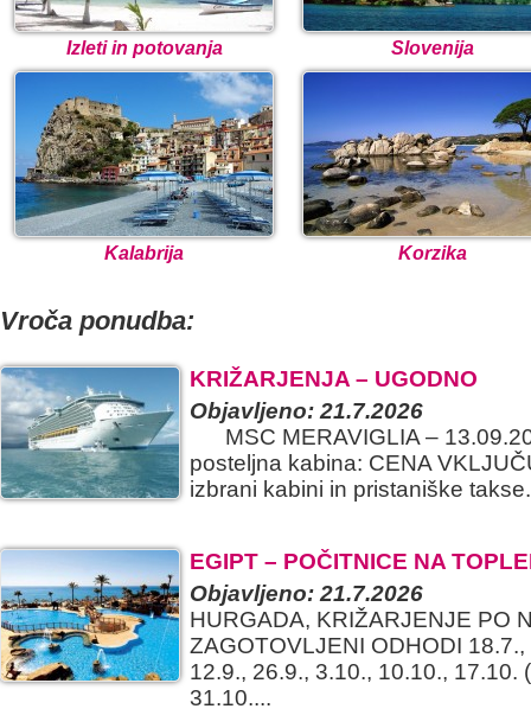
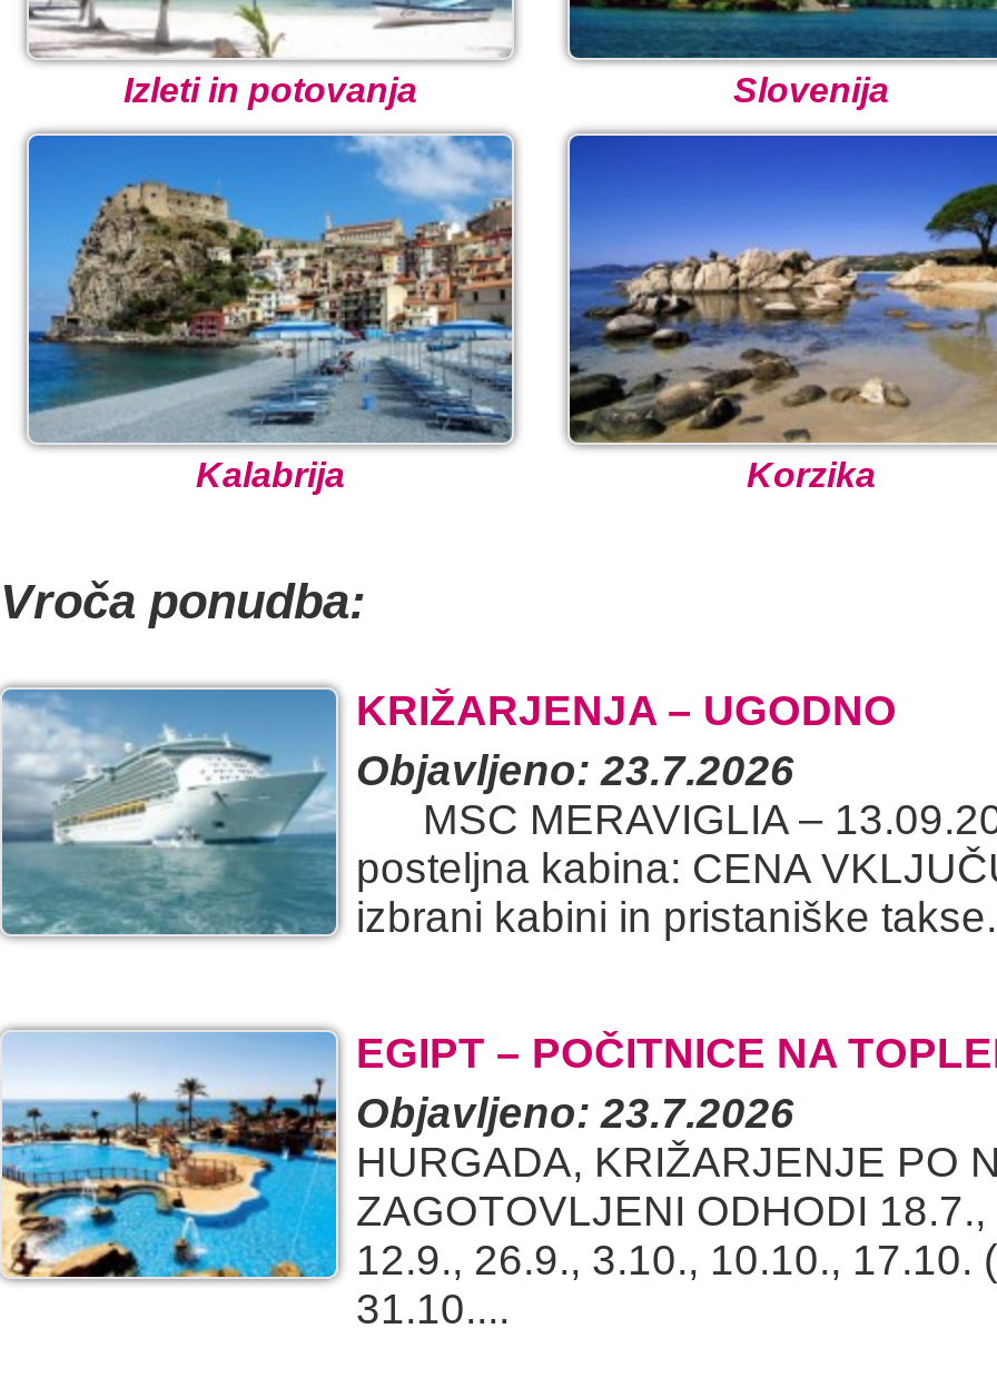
- Objavljeno: 21.7.2026
+ Objavljeno: 23.7.2026

- Objavljeno: 21.7.2026
+ Objavljeno: 23.7.2026
